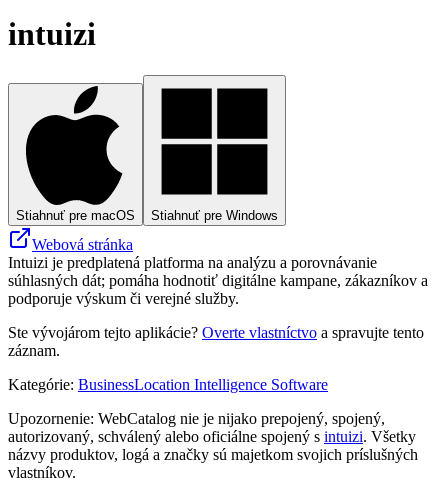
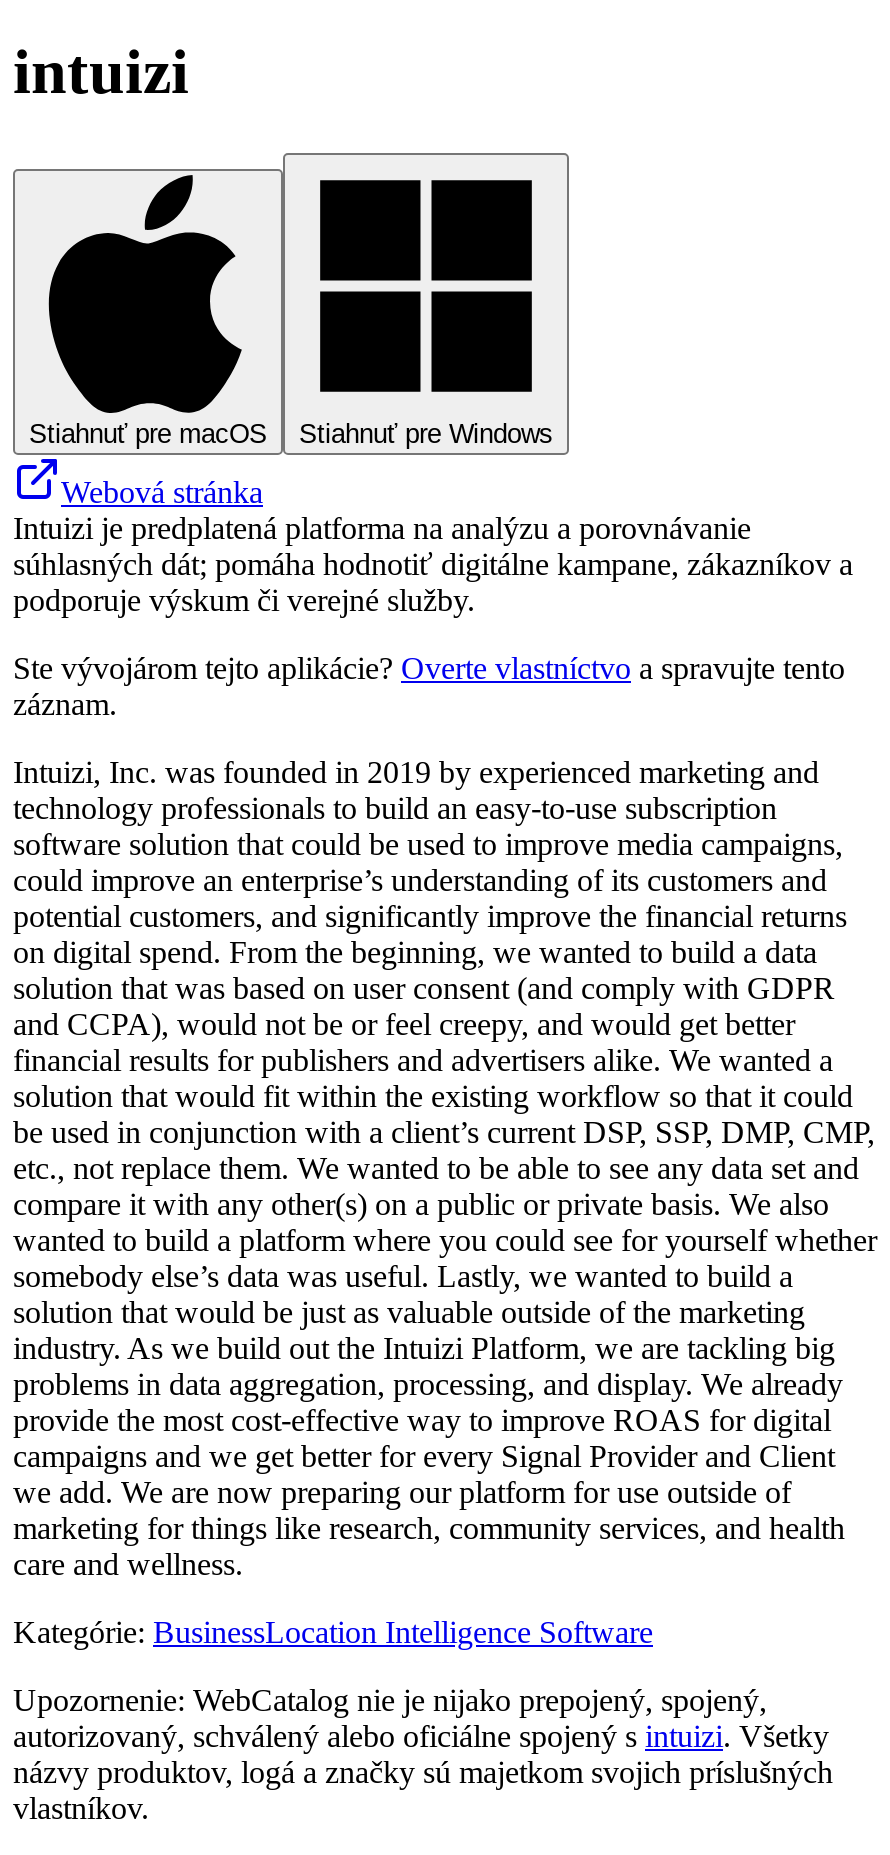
+ Intuizi, Inc. was founded in 2019 by experienced marketing and
+ technology professionals to build an easy-to-use subscription
+ software solution that could be used to improve media campaigns,
+ could improve an enterprise’s understanding of its customers and
+ potential customers, and significantly improve the financial returns
+ on digital spend. From the beginning, we wanted to build a data
+ solution that was based on user consent (and comply with GDPR
+ and CCPA), would not be or feel creepy, and would get better
+ financial results for publishers and advertisers alike. We wanted a
+ solution that would fit within the existing workflow so that it could
+ be used in conjunction with a client’s current DSP, SSP, DMP, CMP,
+ etc., not replace them. We wanted to be able to see any data set and
+ compare it with any other(s) on a public or private basis. We also
+ wanted to build a platform where you could see for yourself whether
+ somebody else’s data was useful. Lastly, we wanted to build a
+ solution that would be just as valuable outside of the marketing
+ industry. As we build out the Intuizi Platform, we are tackling big
+ problems in data aggregation, processing, and display. We already
+ provide the most cost-effective way to improve ROAS for digital
+ campaigns and we get better for every Signal Provider and Client
+ we add. We are now preparing our platform for use outside of
+ marketing for things like research, community services, and health
+ care and wellness.
